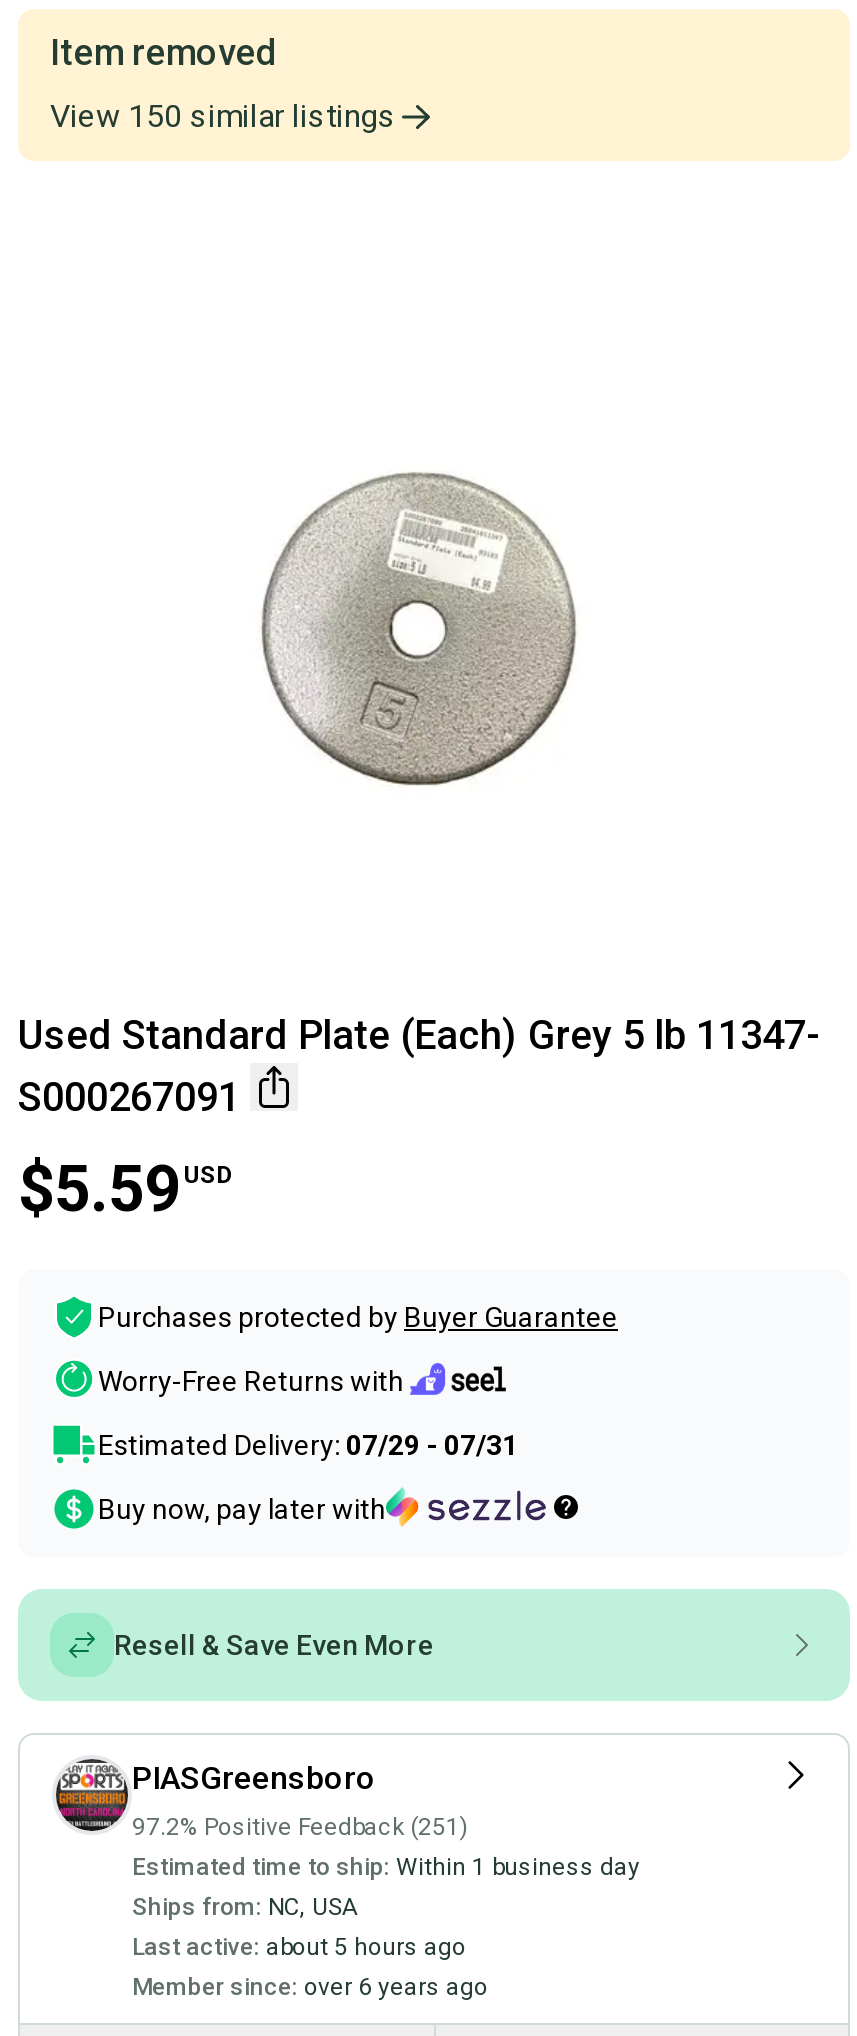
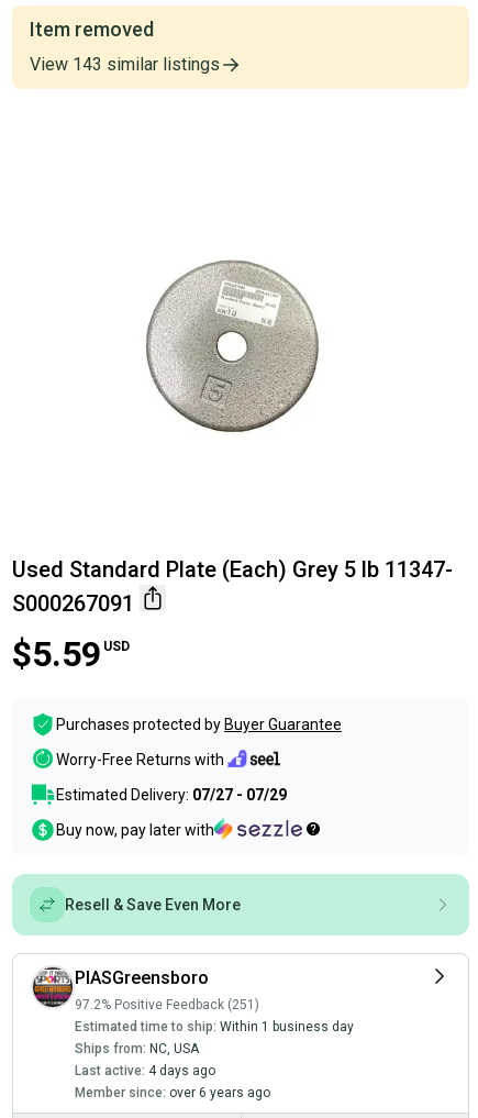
- View 150 similar listings
+ View 143 similar listings

- Estimated Delivery: 07/29 - 07/31
+ Estimated Delivery: 07/27 - 07/29

- Last active: about 5 hours ago
+ Last active: 4 days ago
